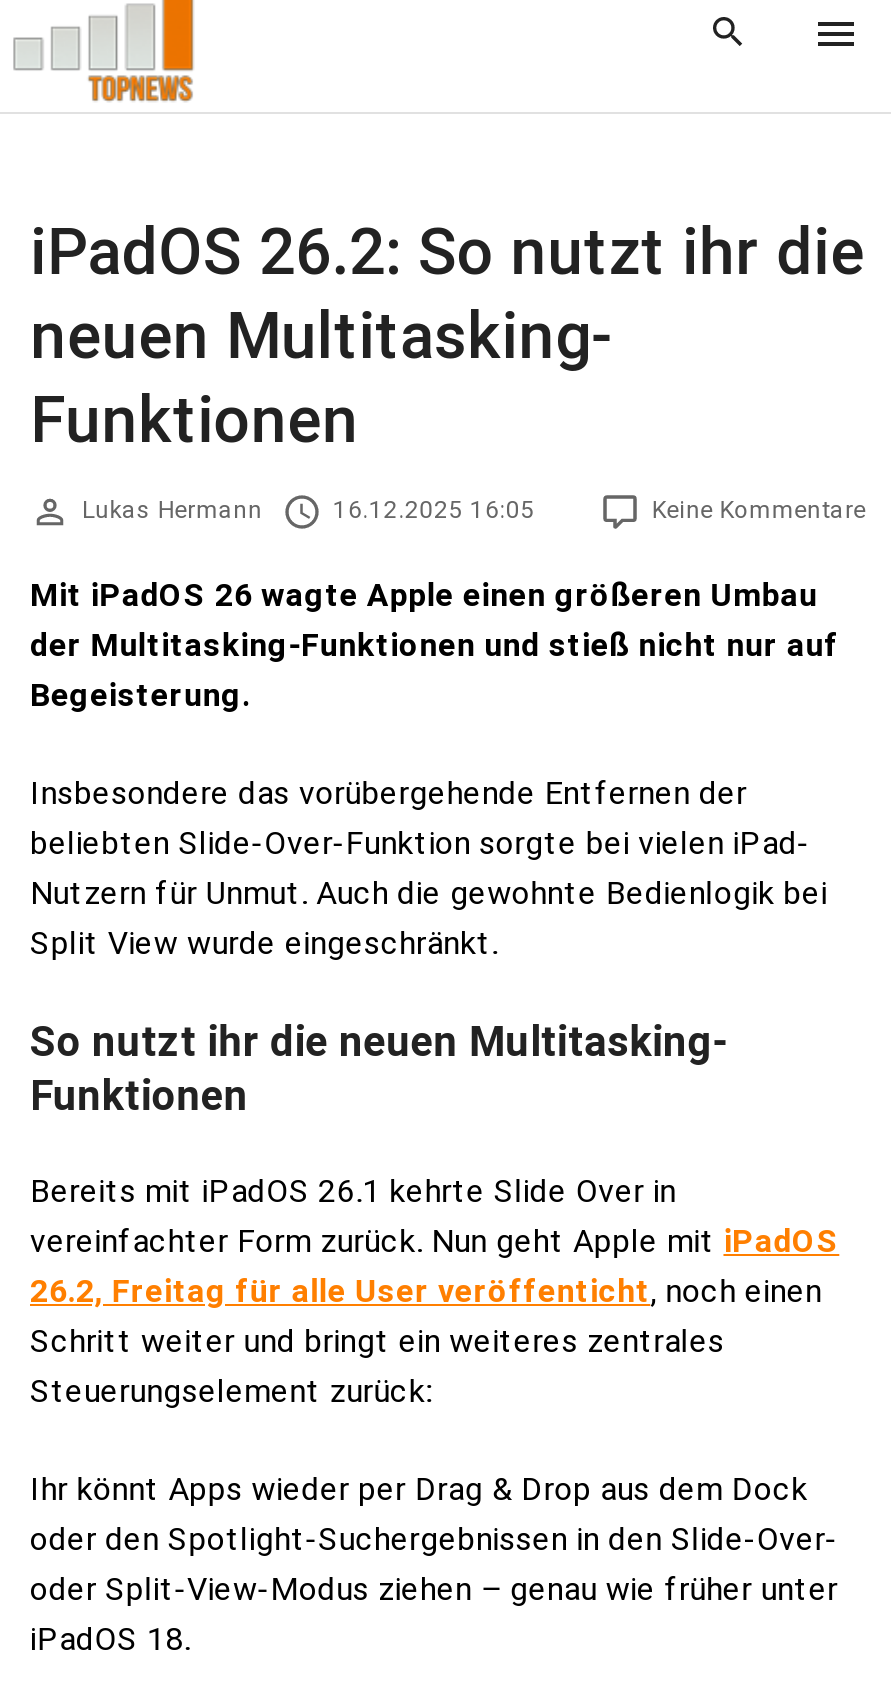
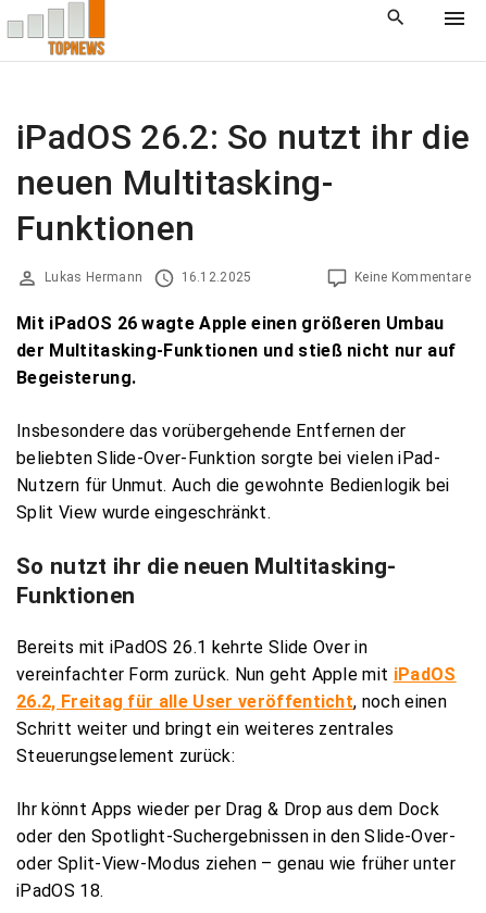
- 16.12.2025 16:05
+ 16.12.2025
